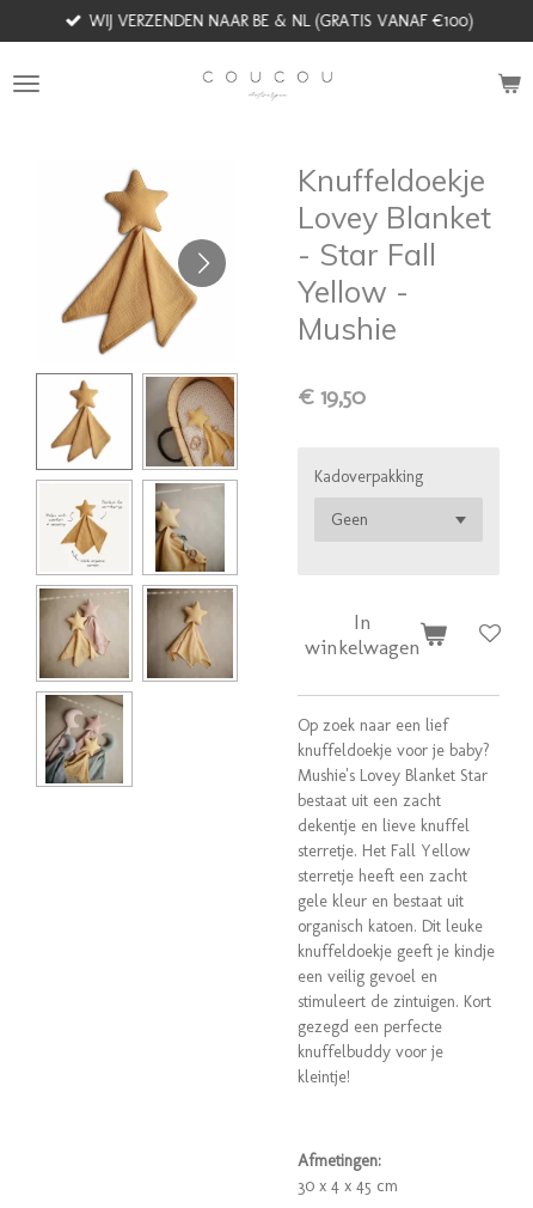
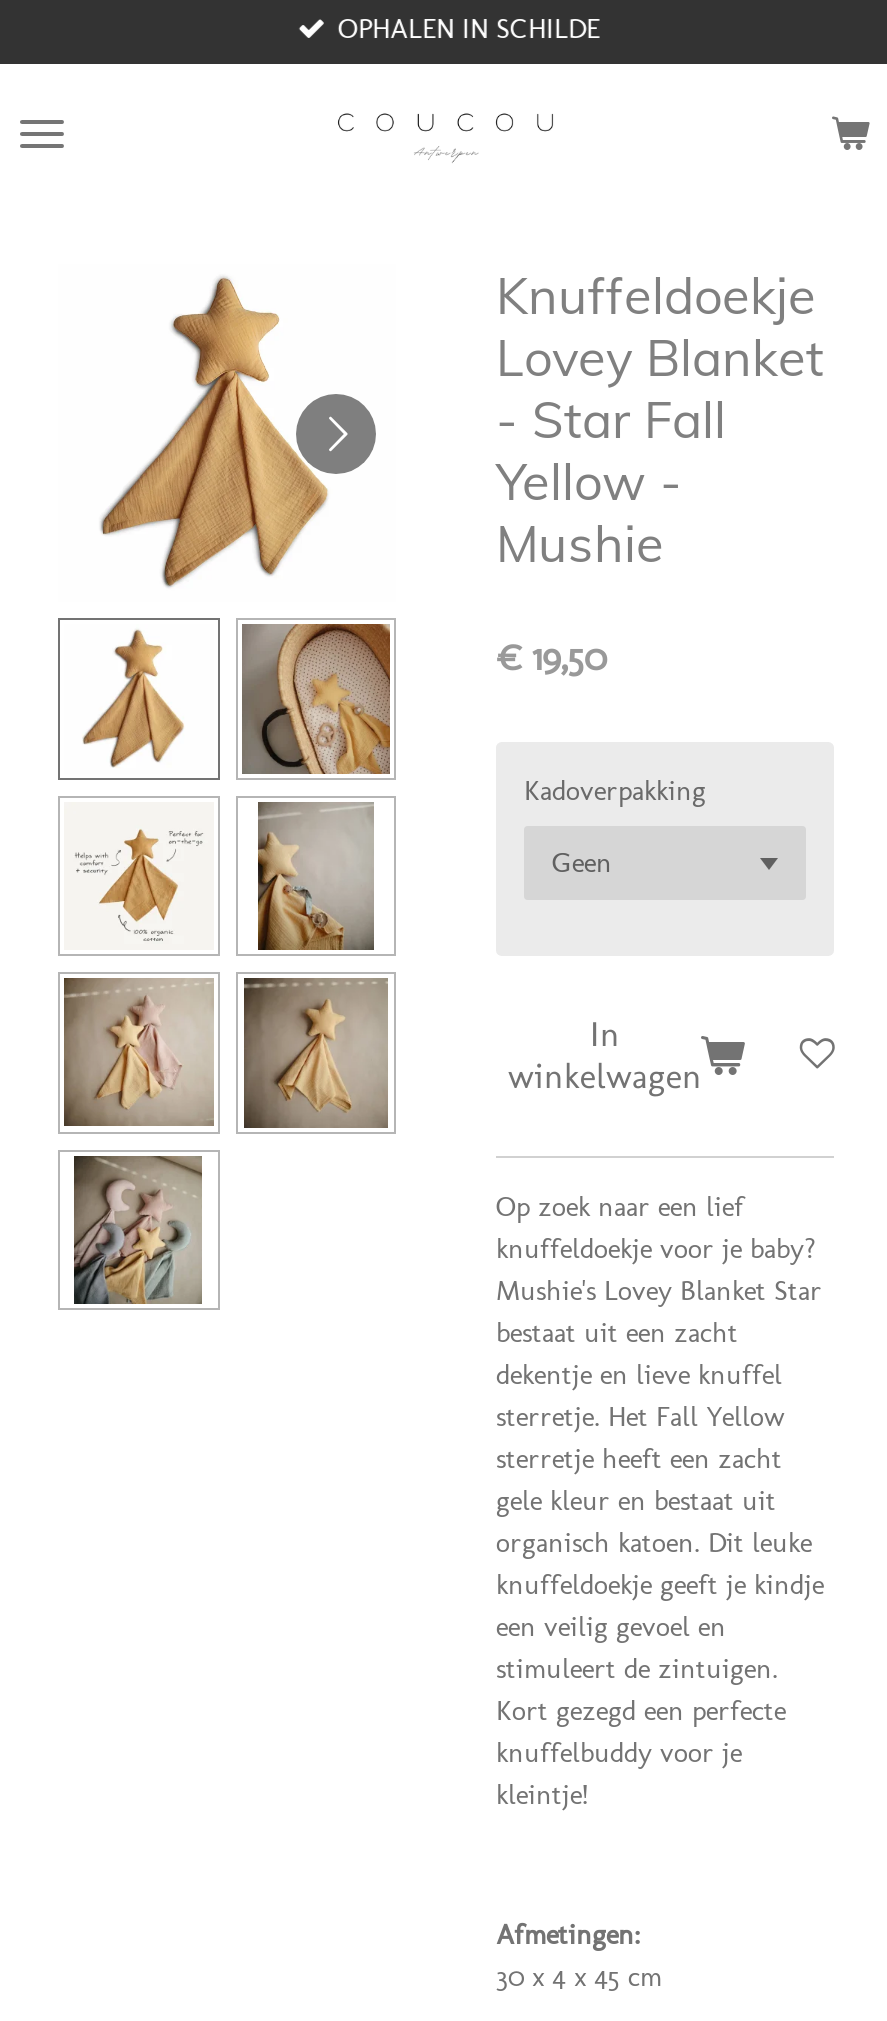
- WIJ VERZENDEN NAAR BE & NL (GRATIS VANAF €100)
+ OPHALEN IN SCHILDE
